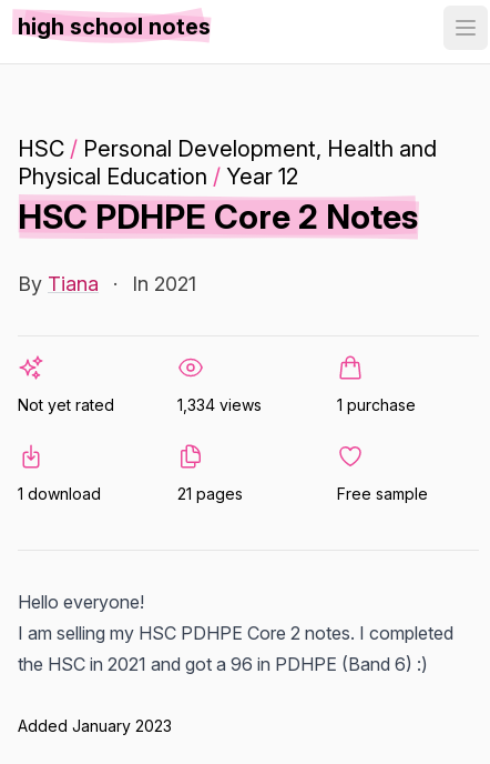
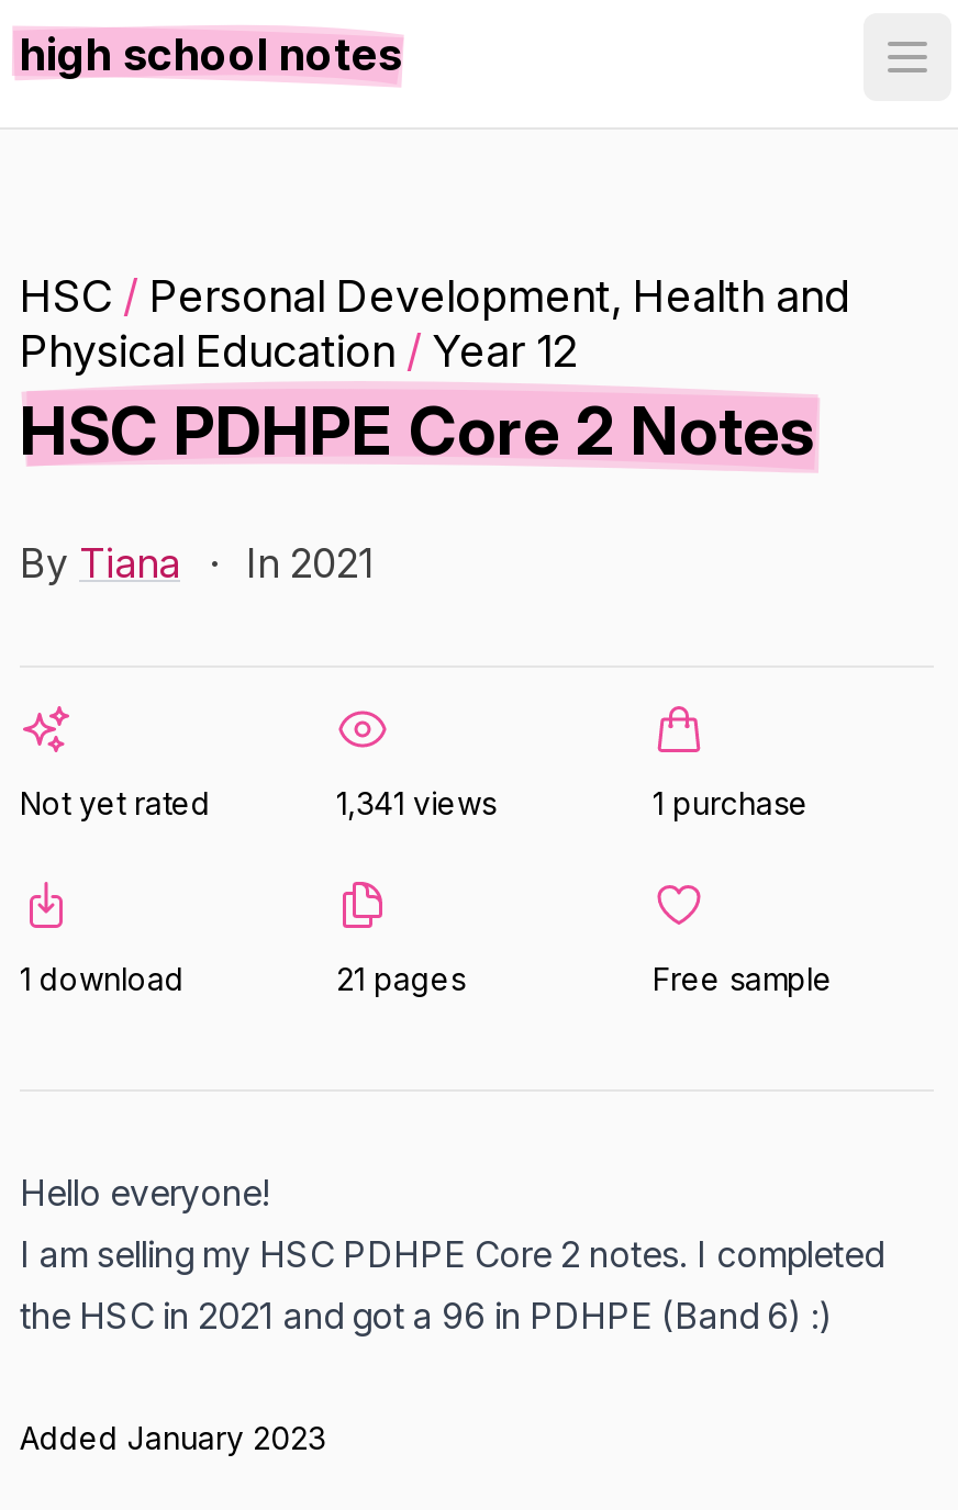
- 1,334 views
+ 1,341 views
